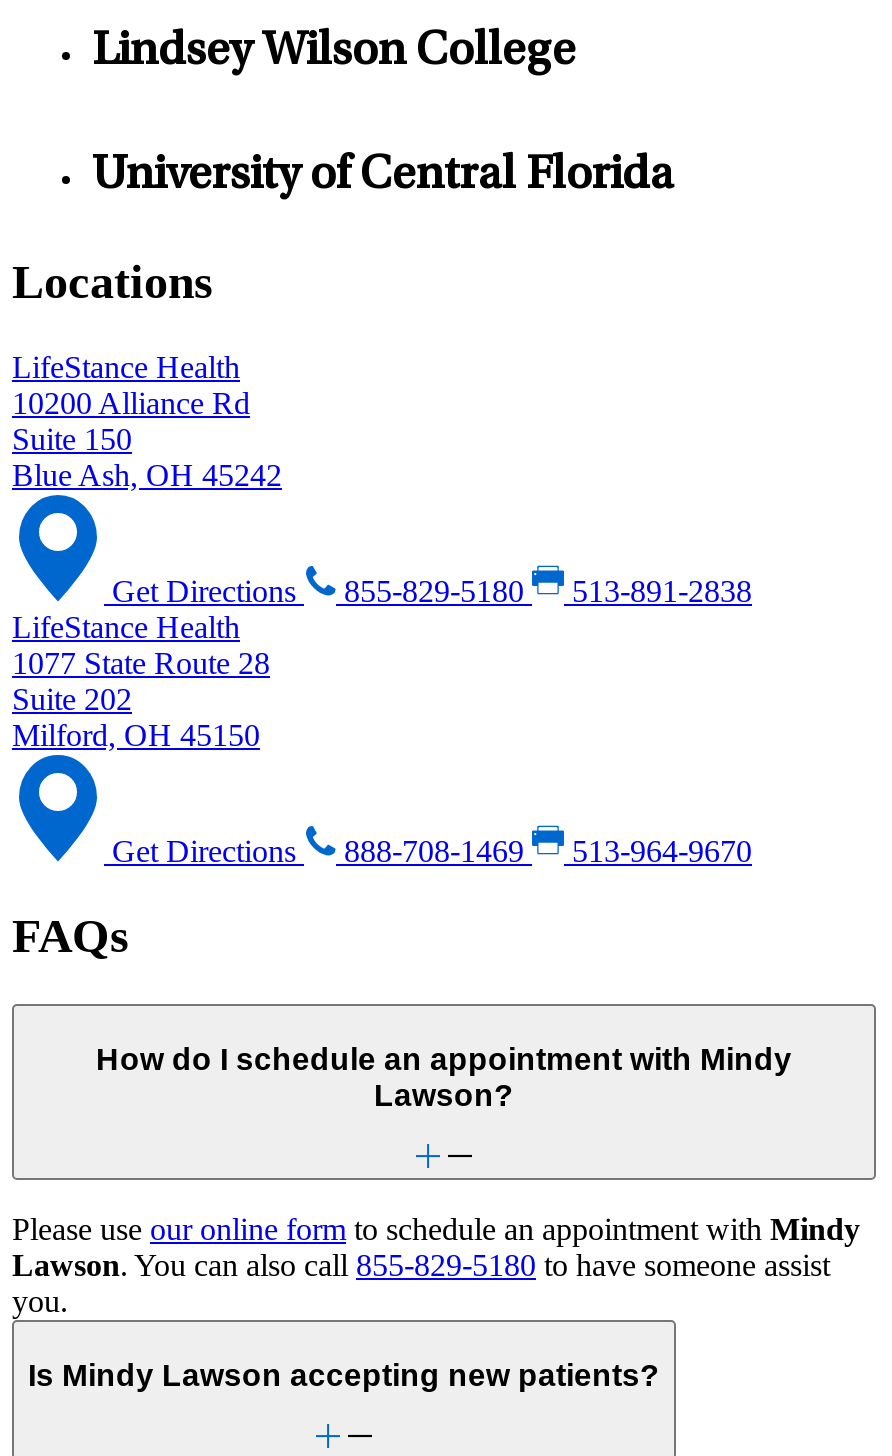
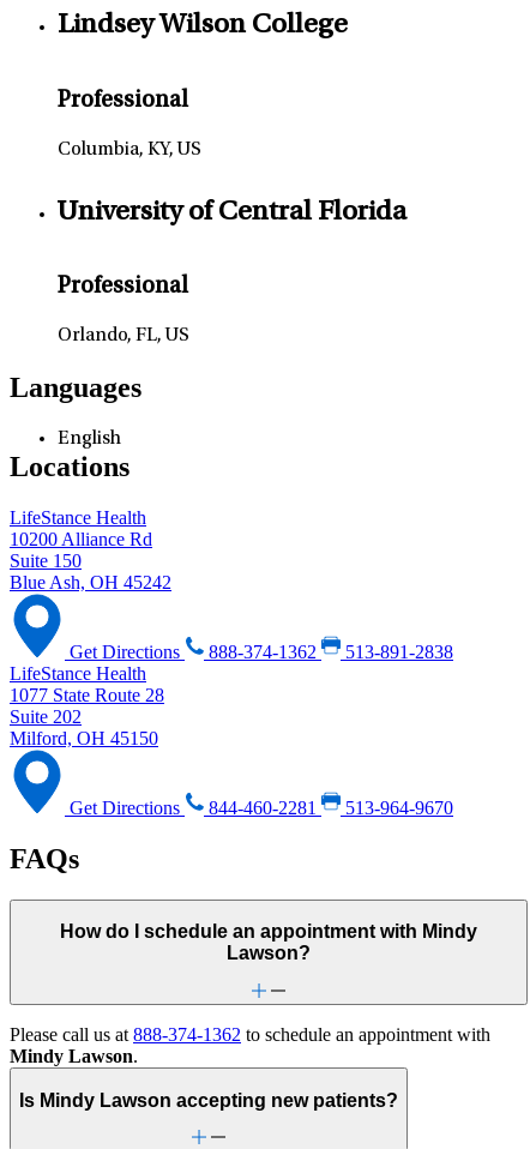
+ Professional
+ Columbia, KY, US

+ Professional
+ Orlando, FL, US
+ Languages
+ English

moved down: Locations | LifeStance Health | 10200 Alliance Rd | ... | How do I schedule an appointment with Mindy | Lawson?

- Get Directions 855-829-5180 513-891-2838
+ Get Directions 888-374-1362 513-891-2838

- Get Directions 888-708-1469 513-964-9670
+ Get Directions 844-460-2281 513-964-9670

- Please use our online form to schedule an appointment with Mindy
- Lawson. You can also call 855-829-5180 to have someone assist
- you.
+ Please call us at 888-374-1362 to schedule an appointment with
+ Mindy Lawson.
